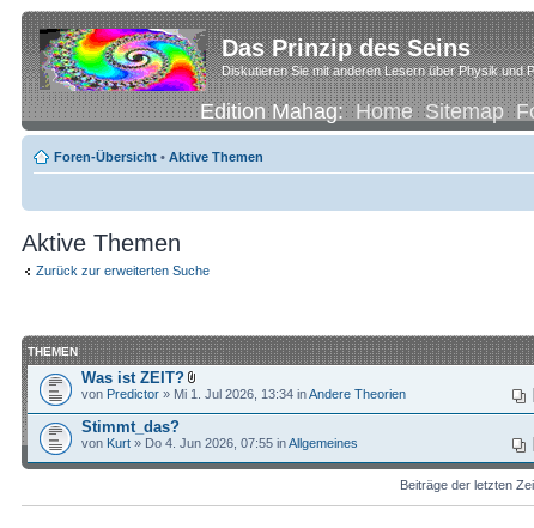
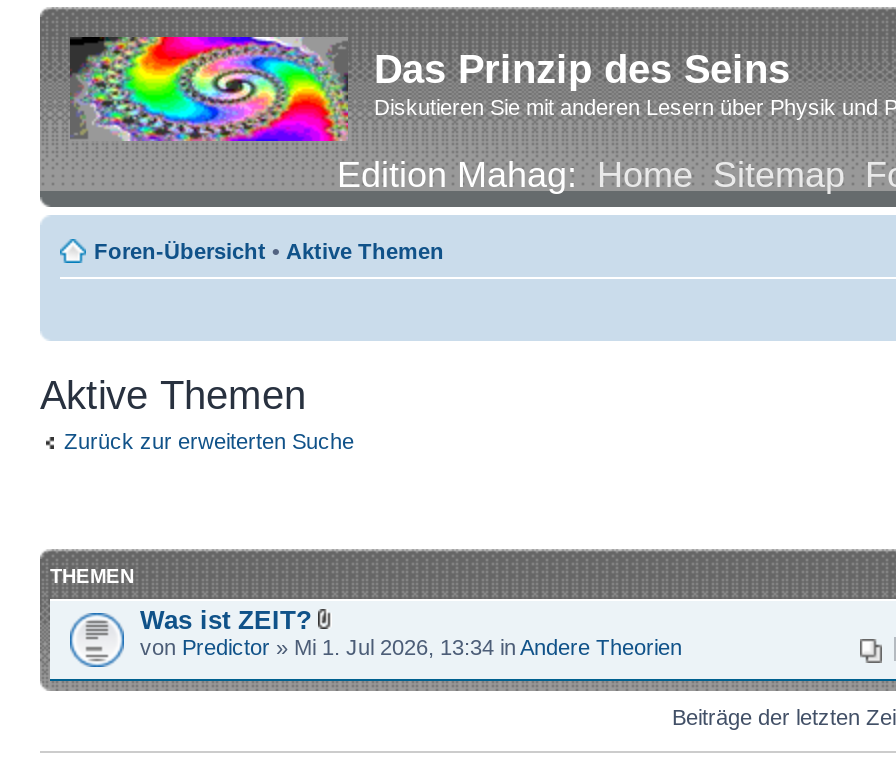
- Stimmt_das?
- von Kurt» Do 4. Jun 2026, 07:55 inAllgemeines
